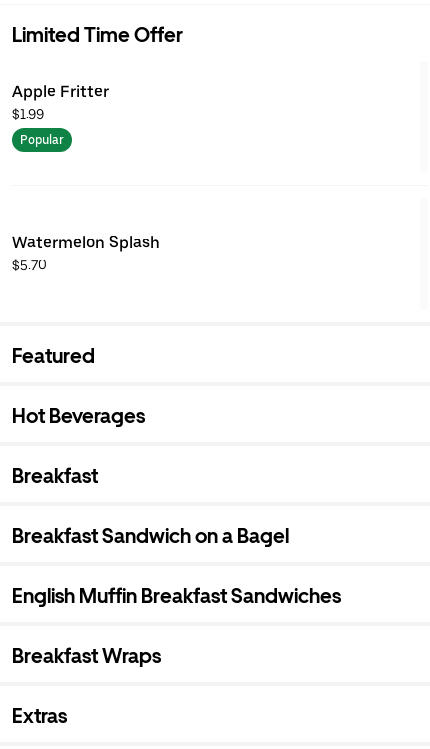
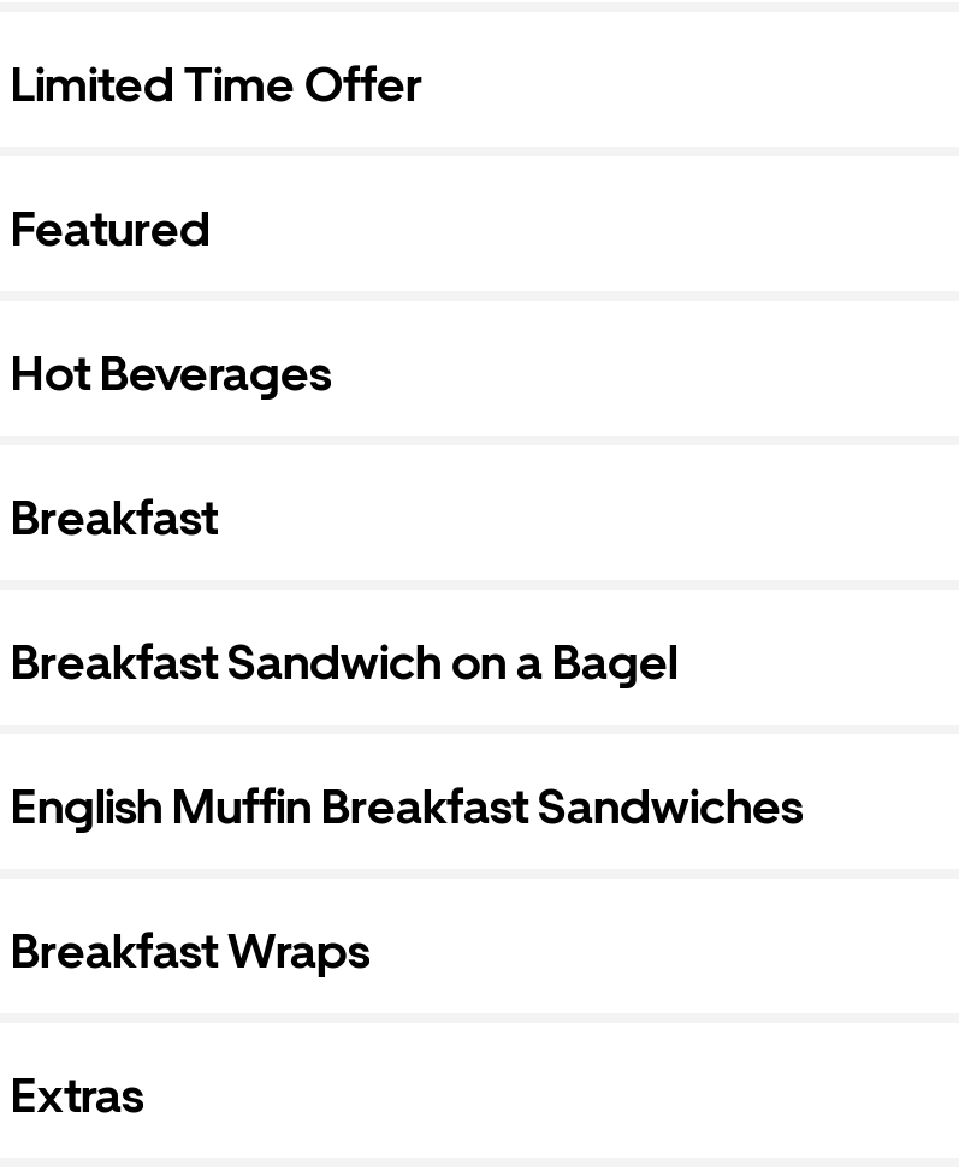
- Apple Fritter
- $1.99
- Popular

- Watermelon Splash
- $5.70
